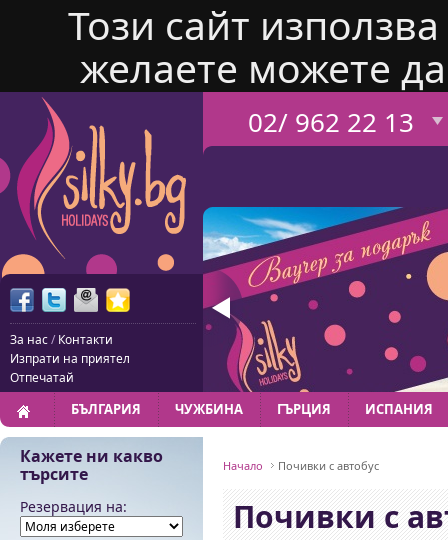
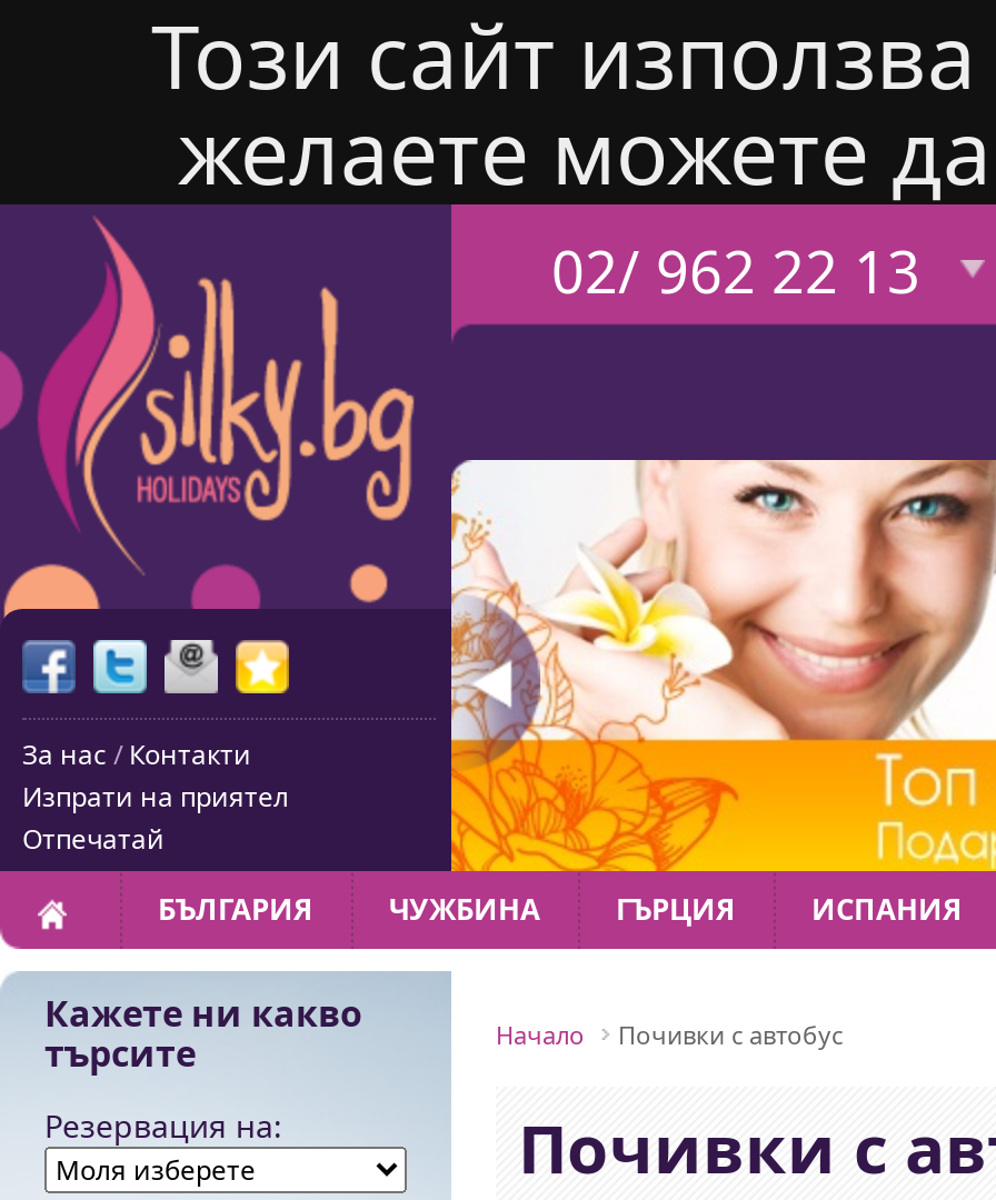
- [image]
+ [image]
